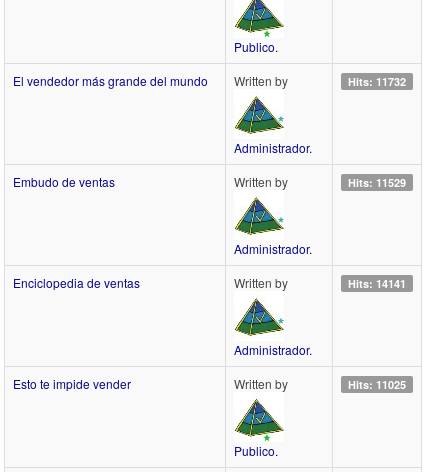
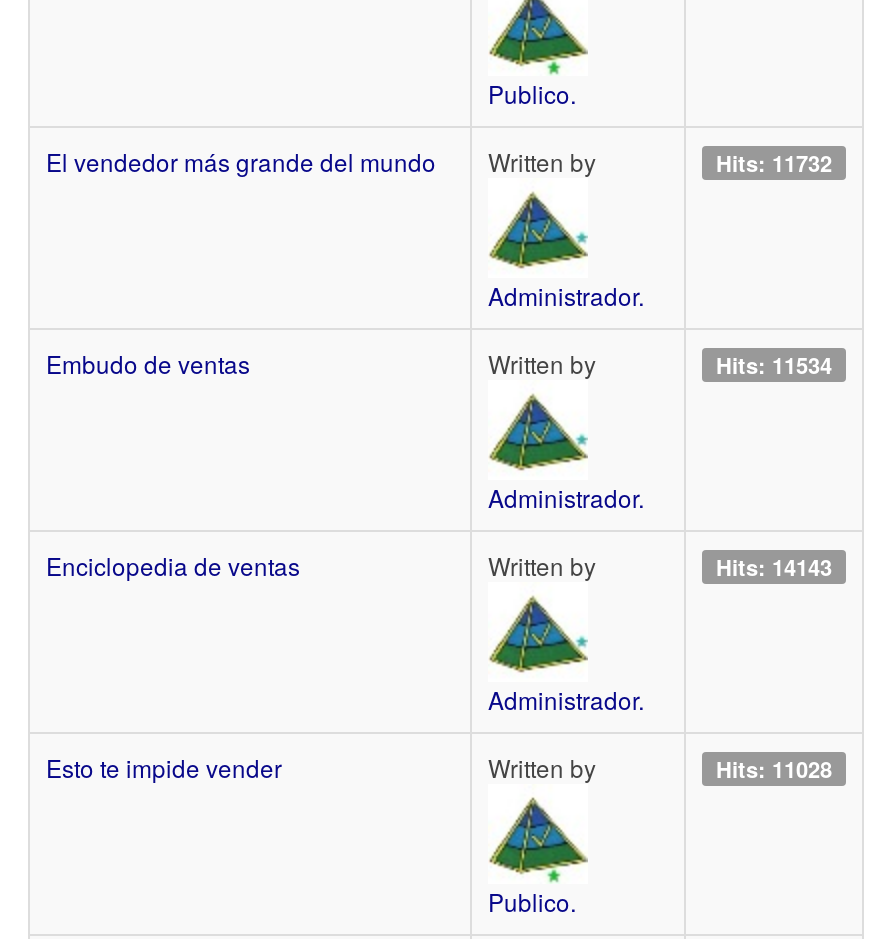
- Hits: 11529
+ Hits: 11534

- Hits: 14141
+ Hits: 14143

- Hits: 11025
+ Hits: 11028
